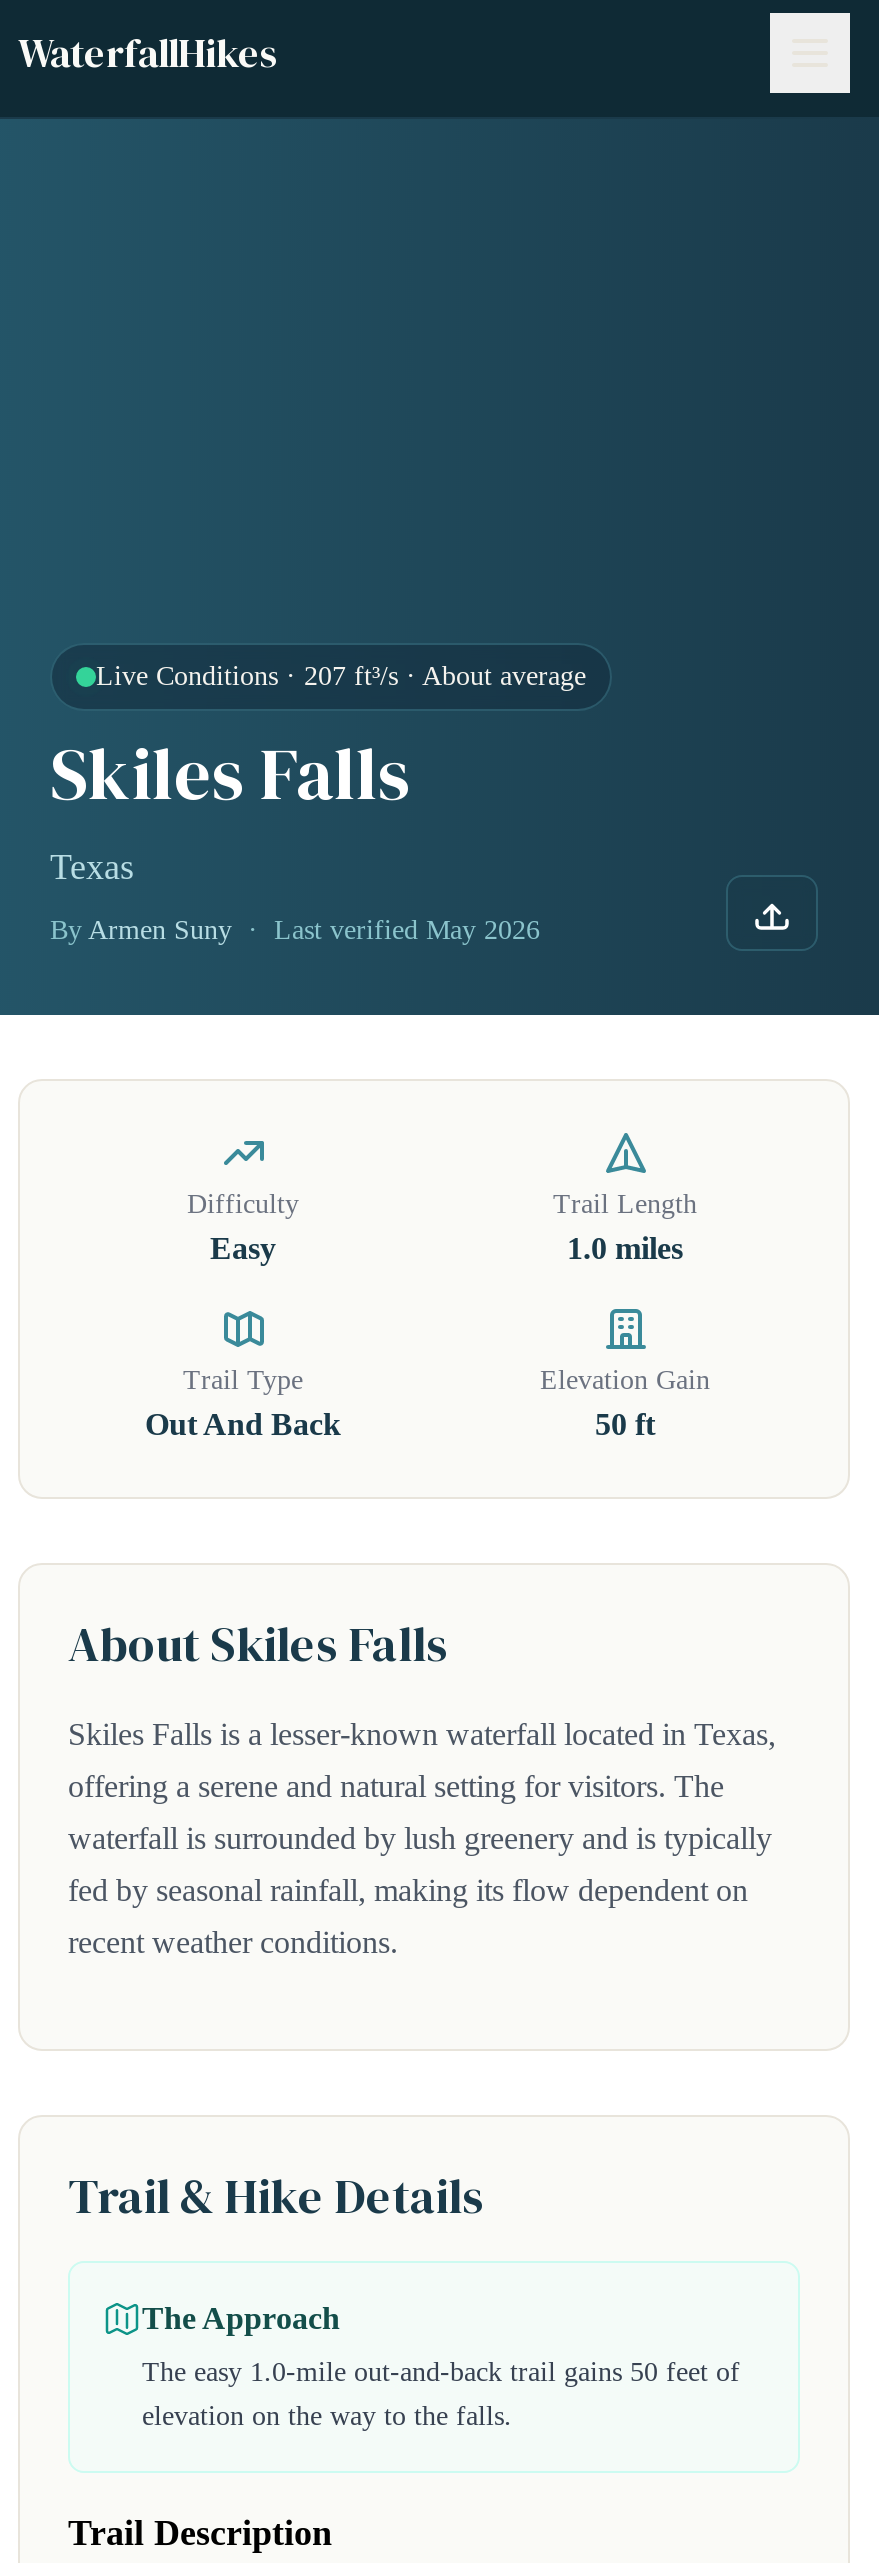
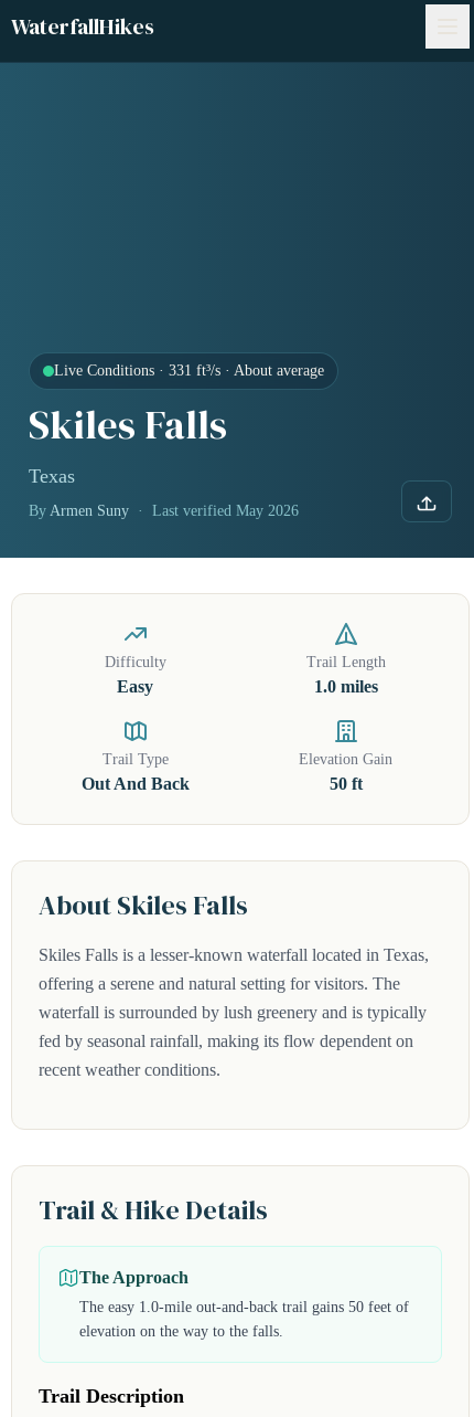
- Live Conditions · 207 ft³/s · About average
+ Live Conditions · 331 ft³/s · About average
